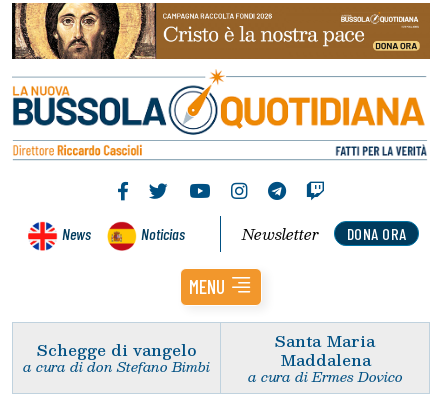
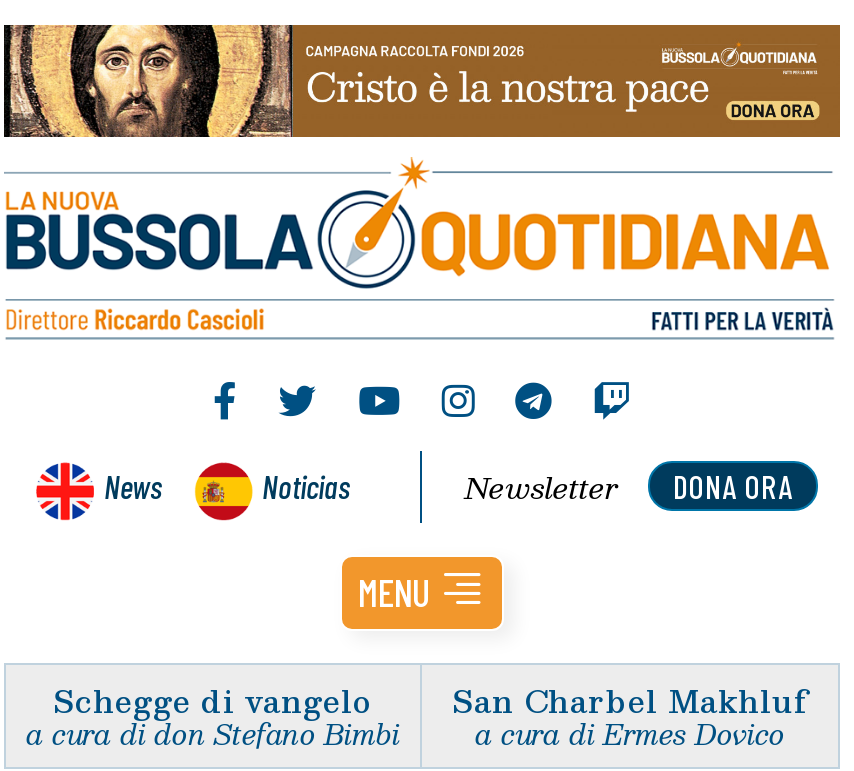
- Santa Maria
- Maddalena
+ San Charbel Makhluf
